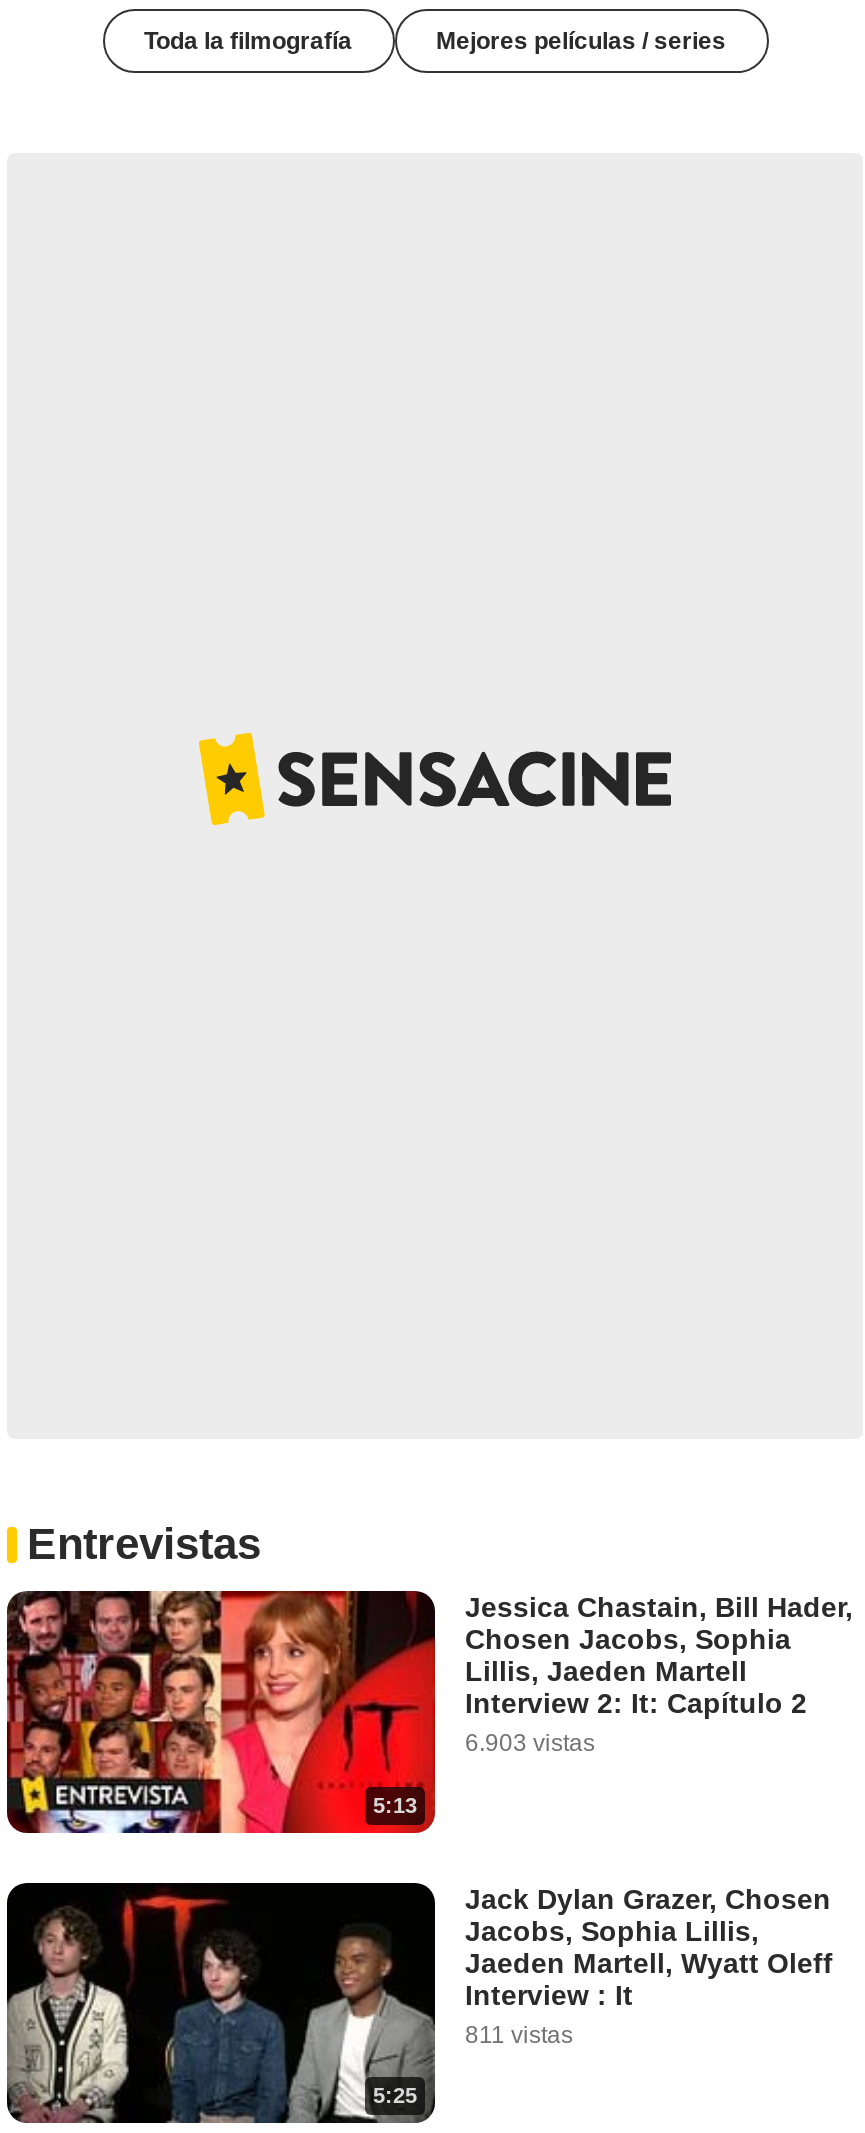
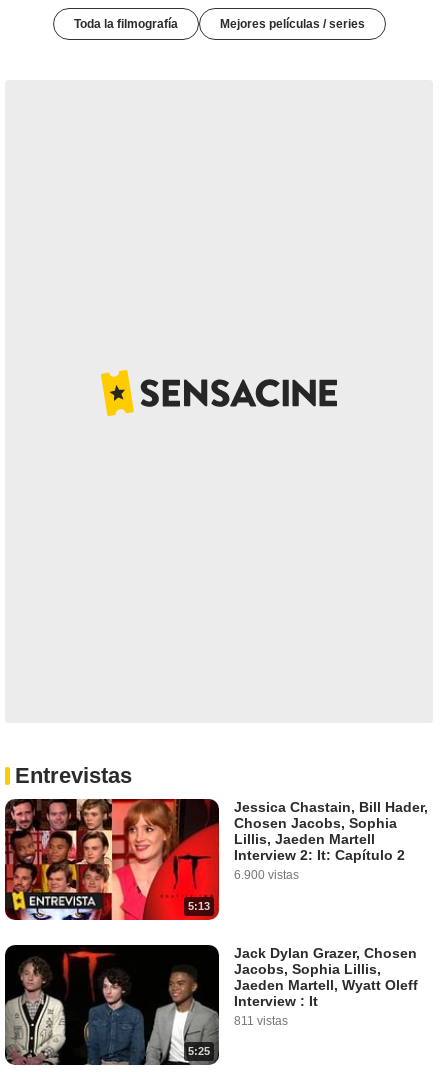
- 6.903 vistas
+ 6.900 vistas
